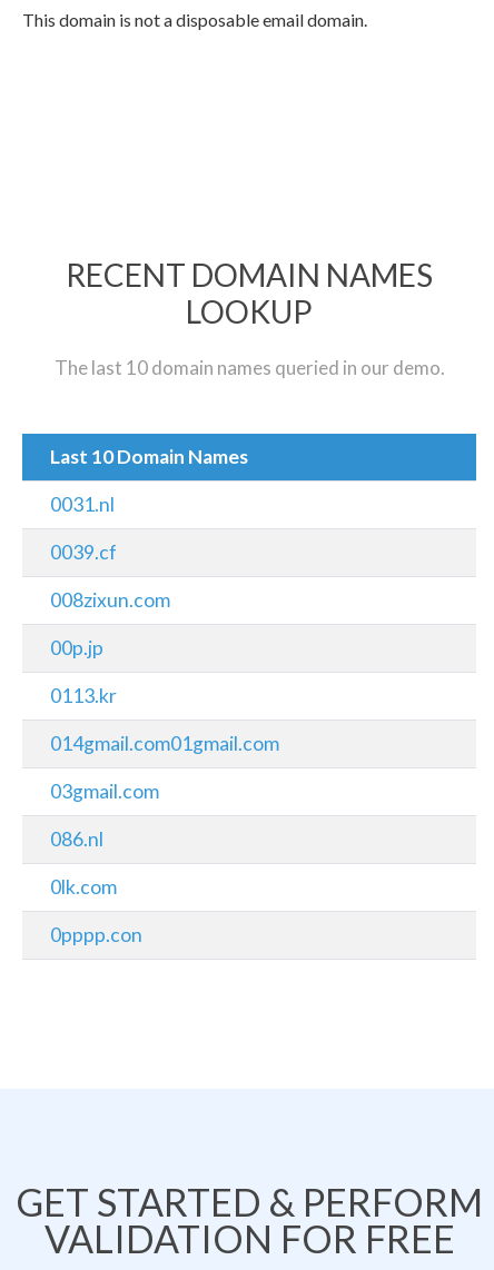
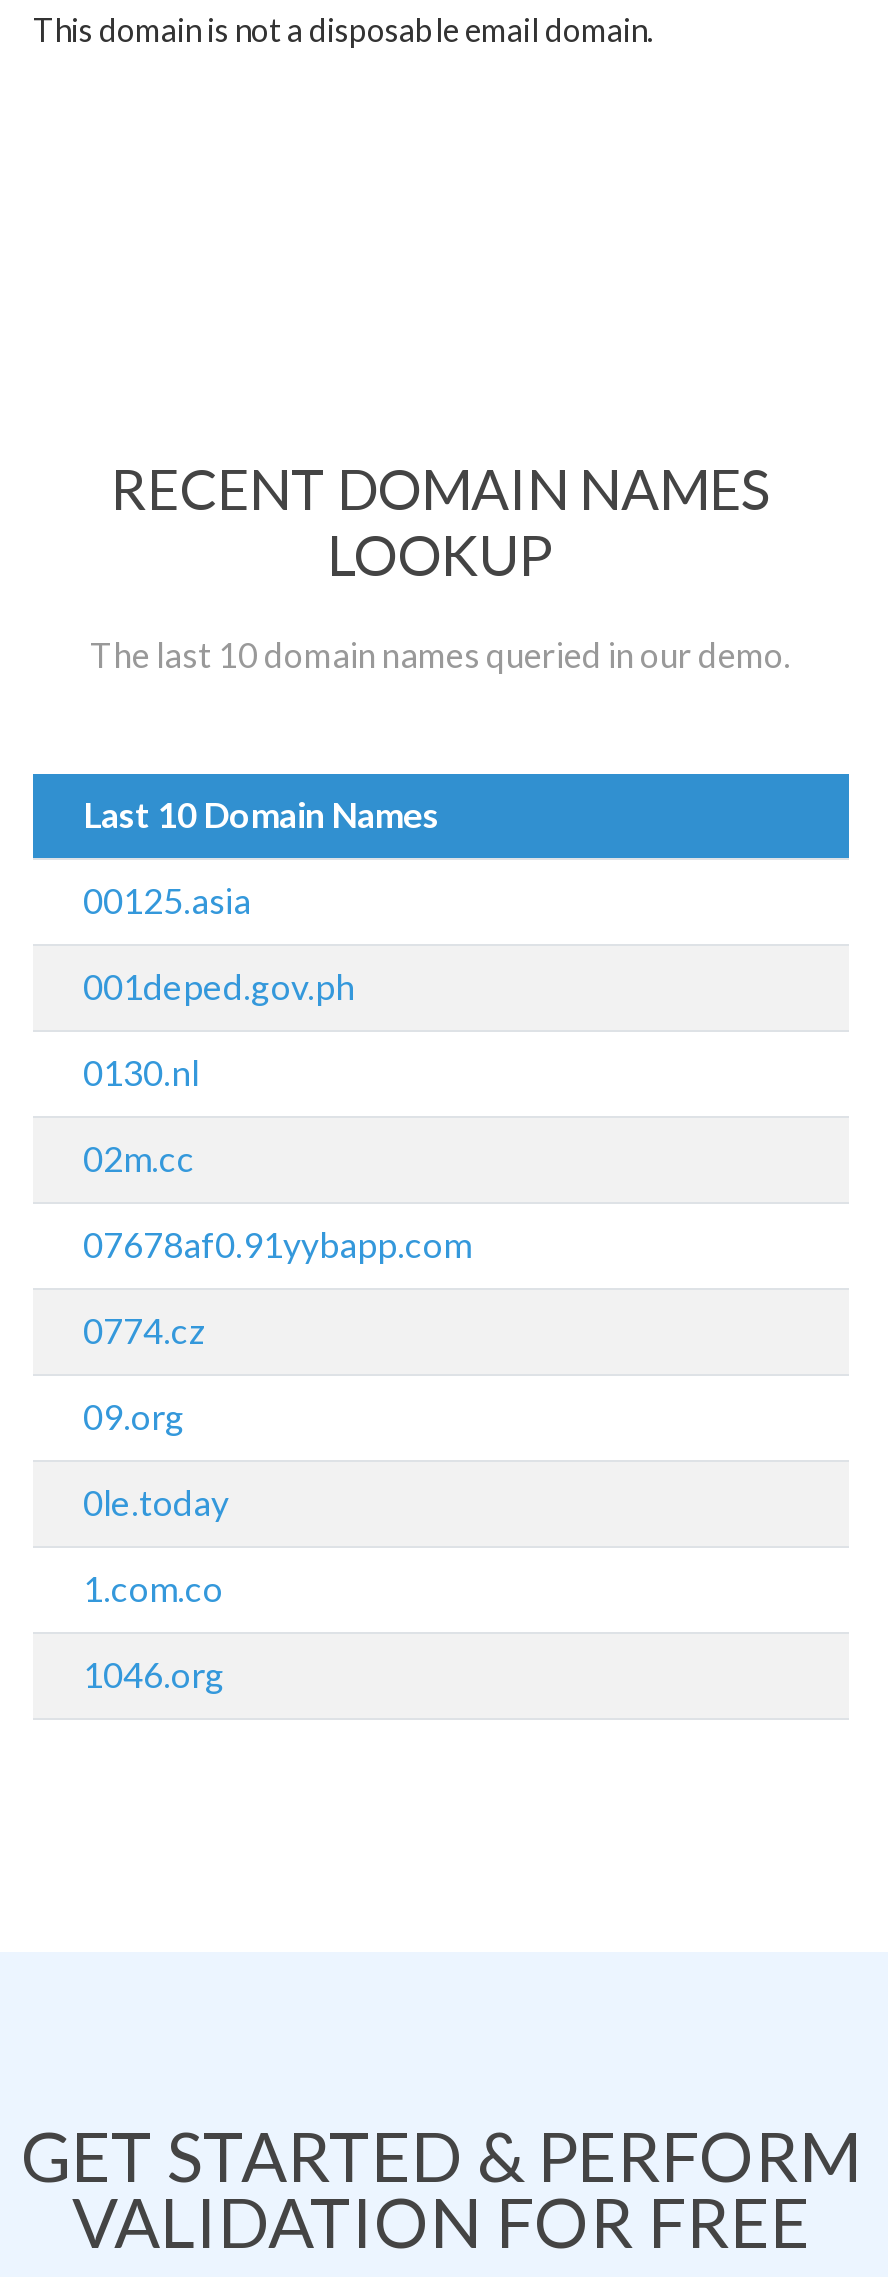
- 0031.nl
+ 00125.asia

- 0039.cf
+ 001deped.gov.ph

- 008zixun.com
+ 0130.nl

- 00p.jp
+ 02m.cc

- 0113.kr
+ 07678af0.91yybapp.com

- 014gmail.com01gmail.com
+ 0774.cz

- 03gmail.com
+ 09.org

- 086.nl
+ 0le.today

- 0lk.com
+ 1.com.co

- 0pppp.con
+ 1046.org
